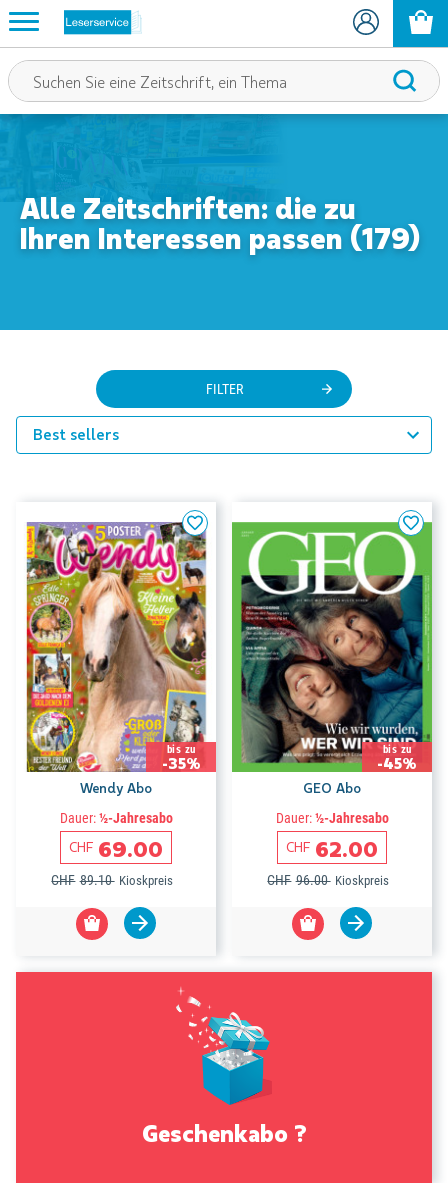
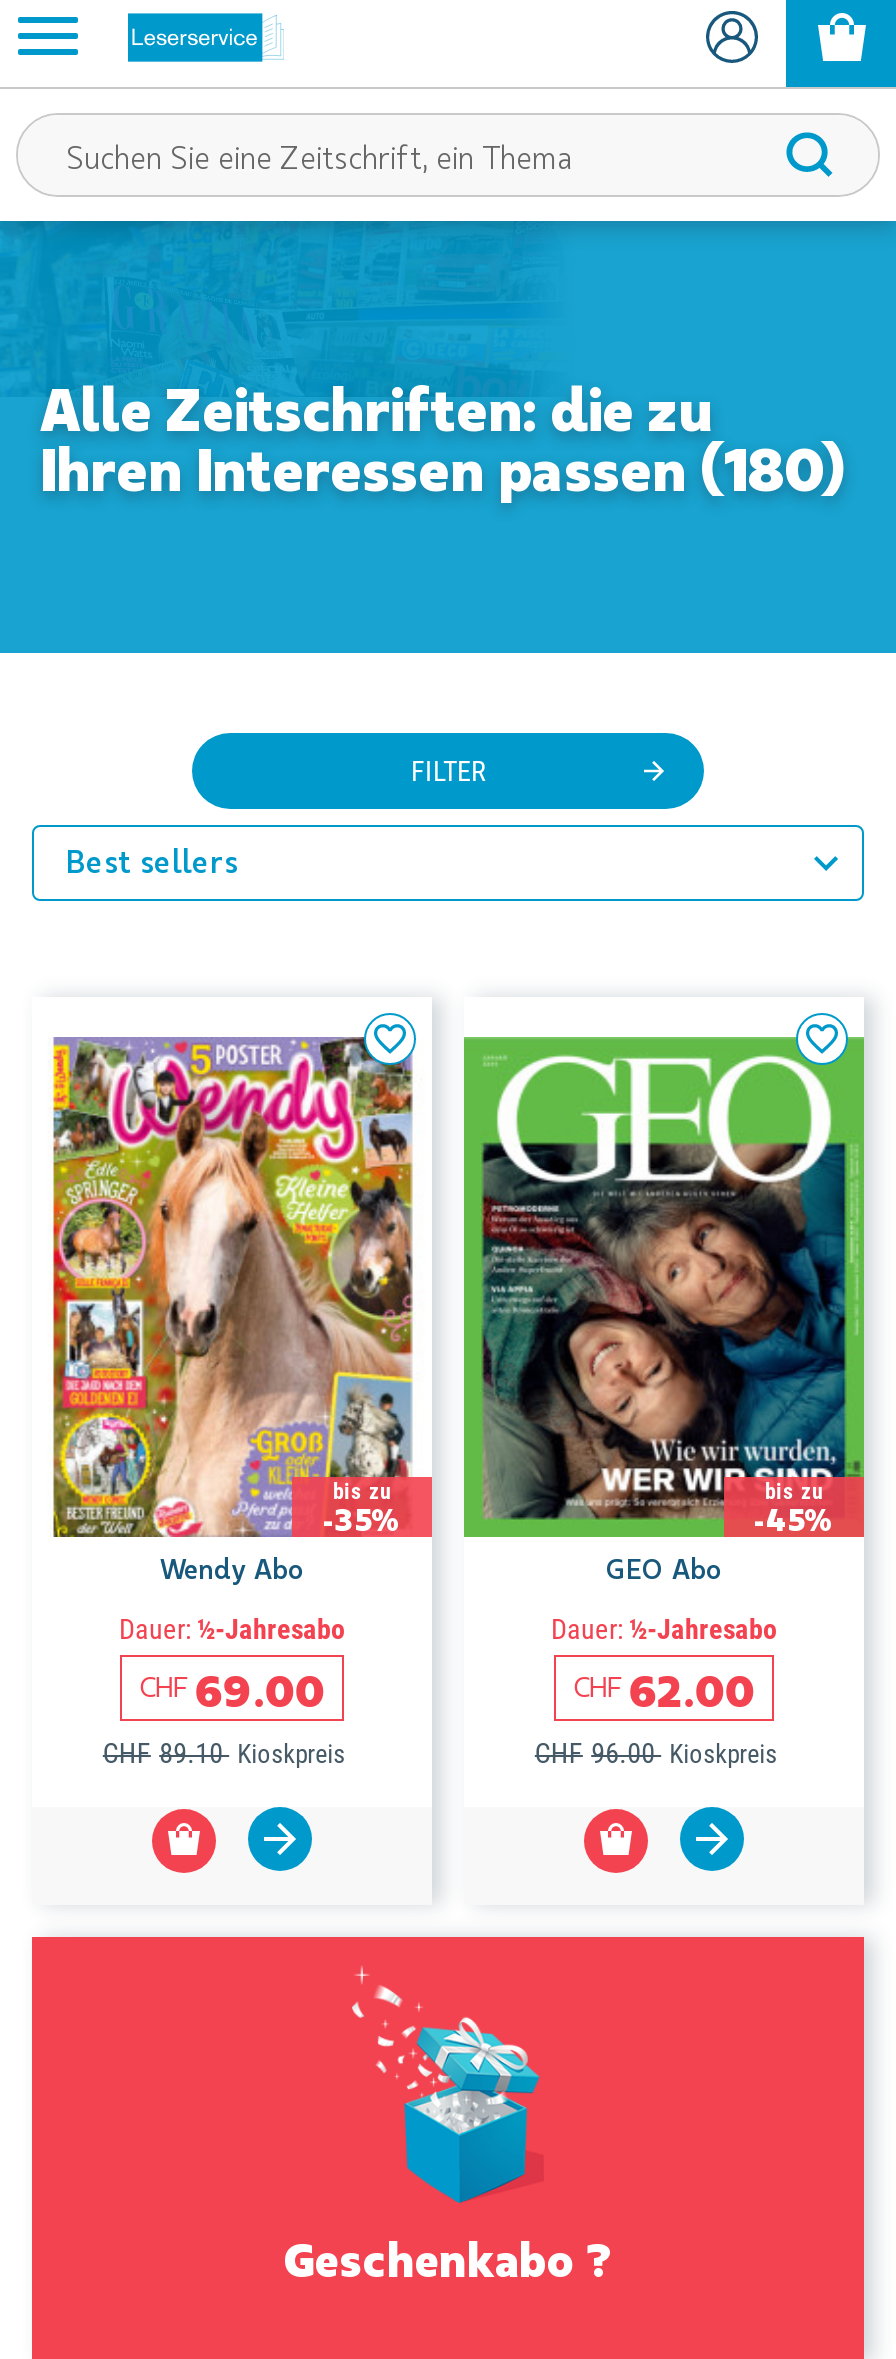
- Ihren Interessen passen (179)
+ Ihren Interessen passen (180)
